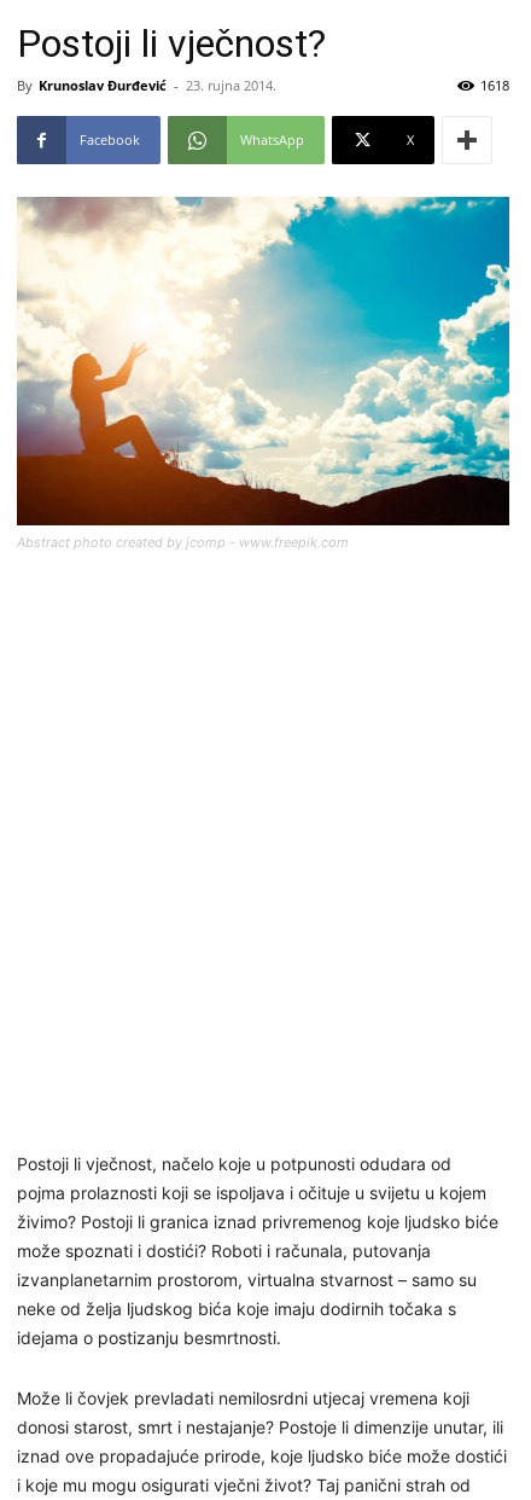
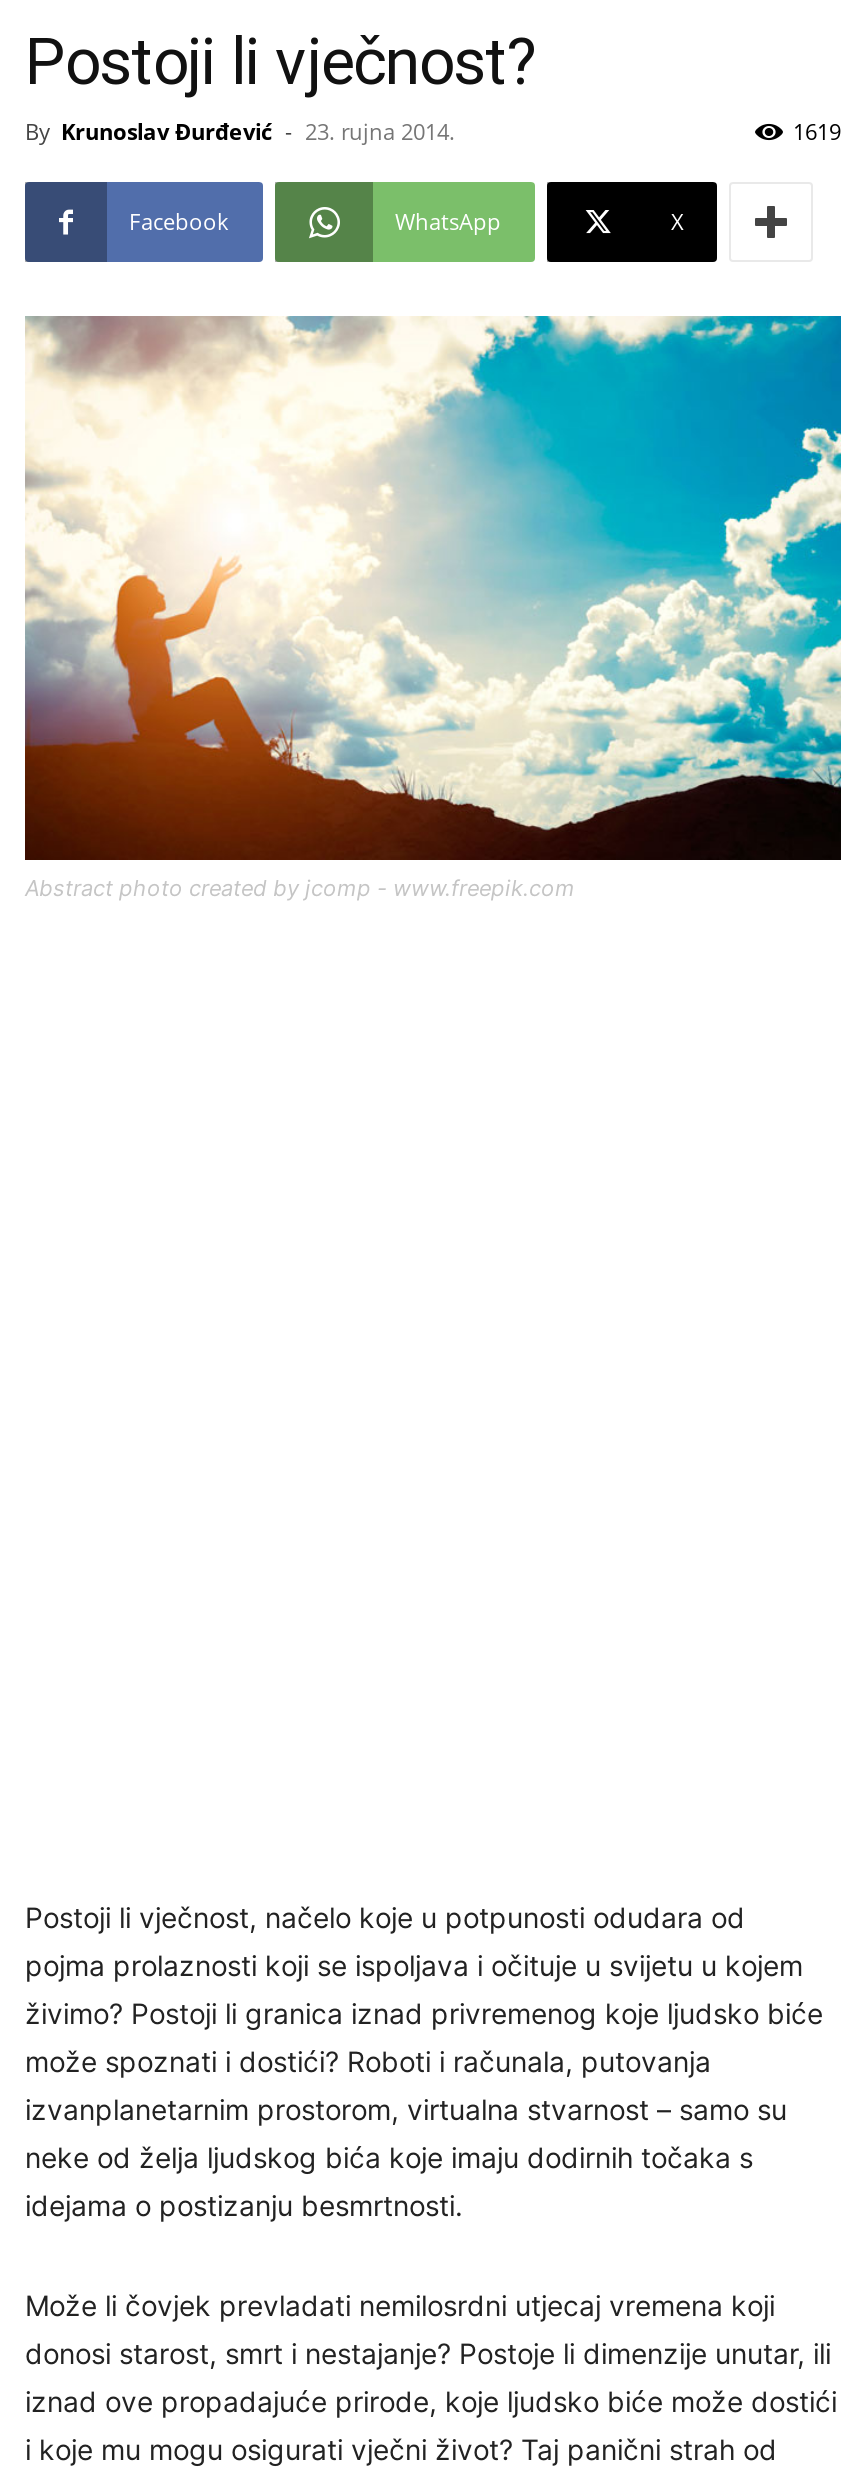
- 1618
+ 1619
